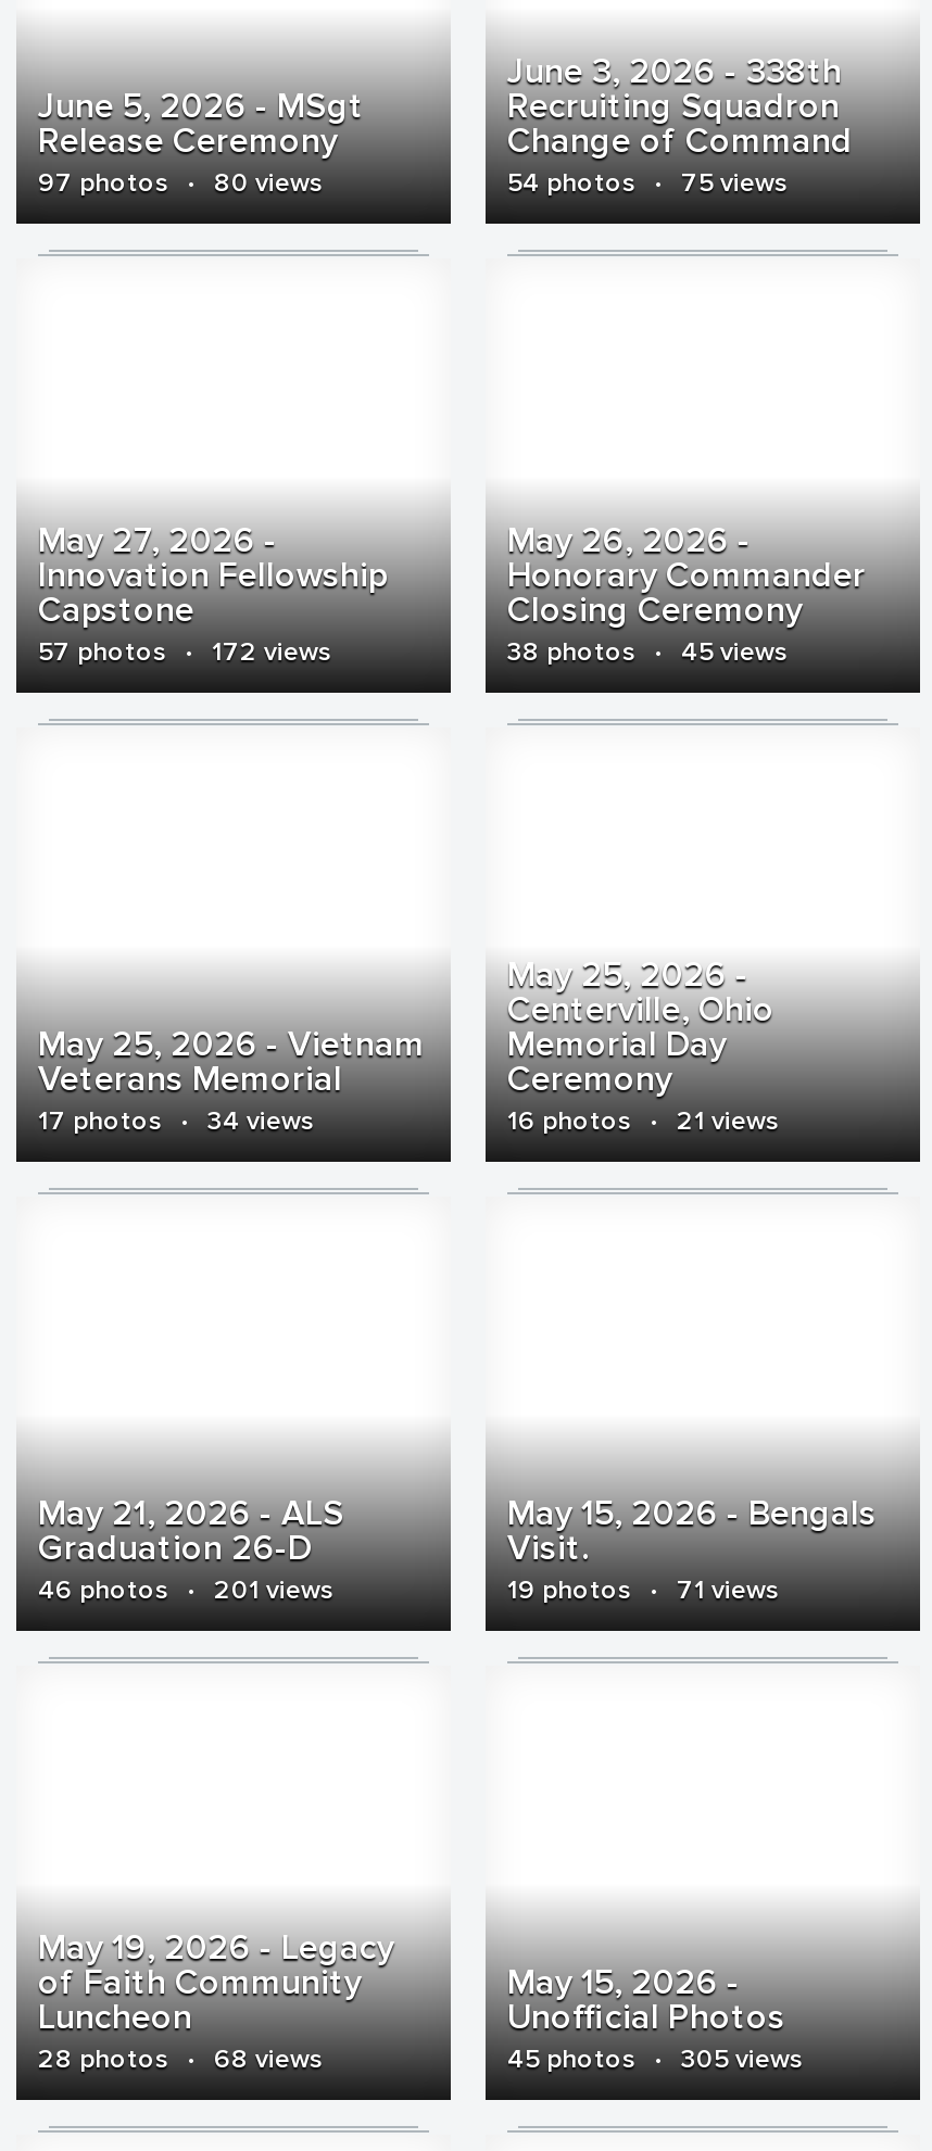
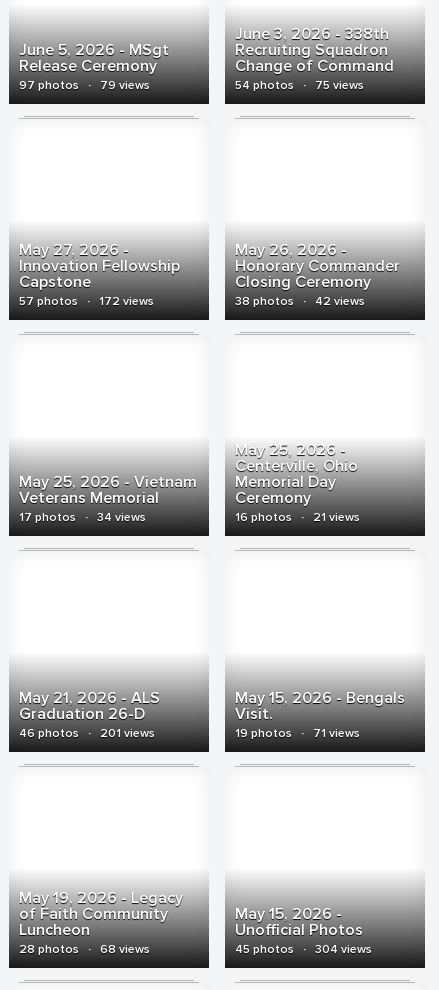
- 97 photos · 80 views
+ 97 photos · 79 views

- 38 photos · 45 views
+ 38 photos · 42 views

- 45 photos · 305 views
+ 45 photos · 304 views
